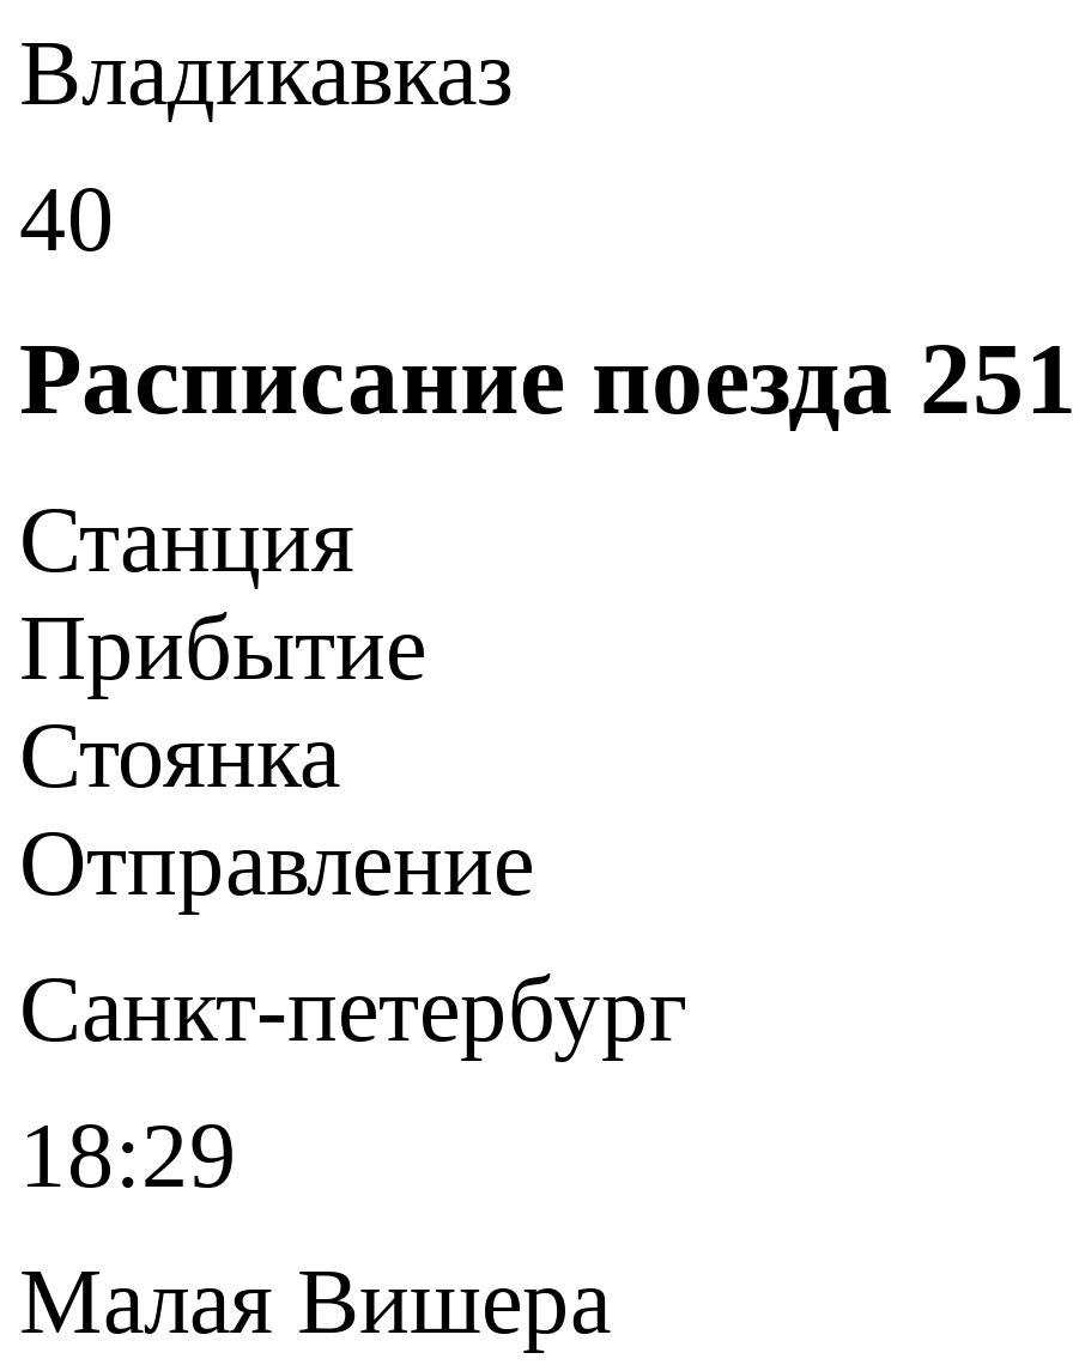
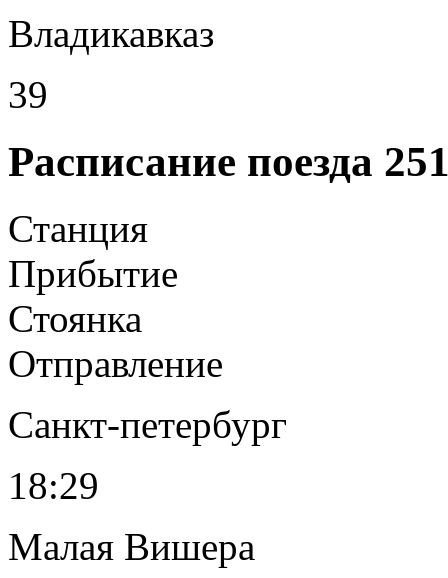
- 40
+ 39
